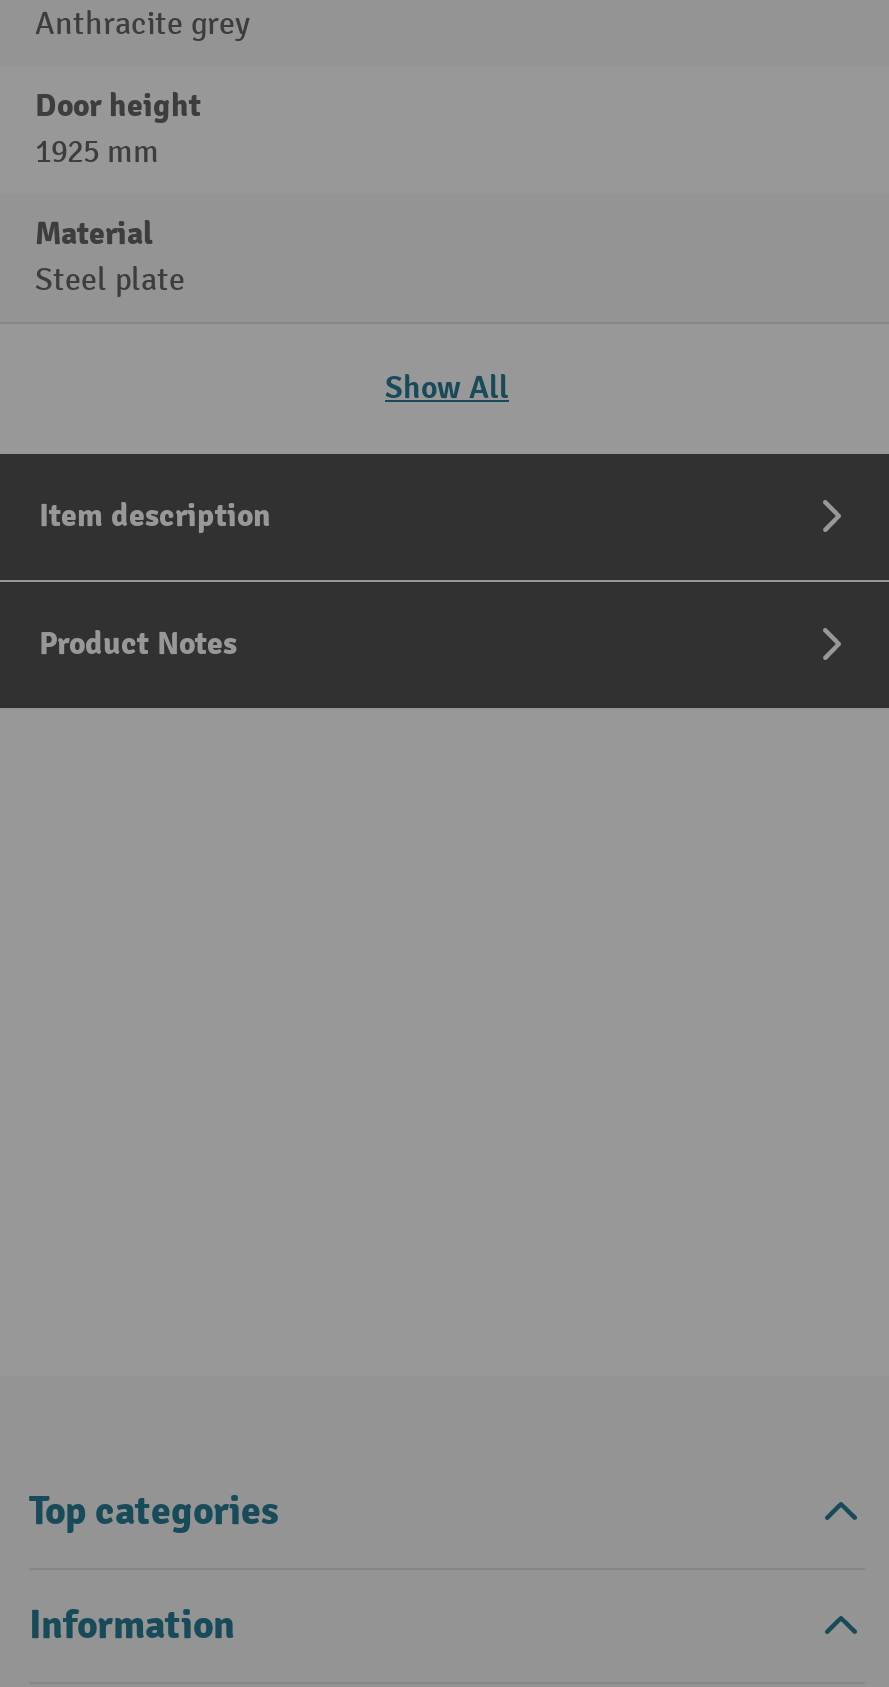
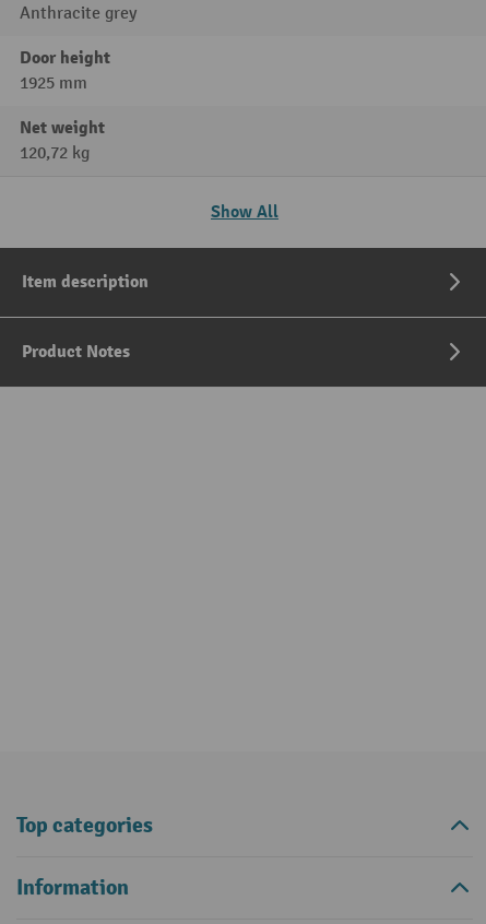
- Material
- Steel plate
+ Net weight
+ 120,72 kg
